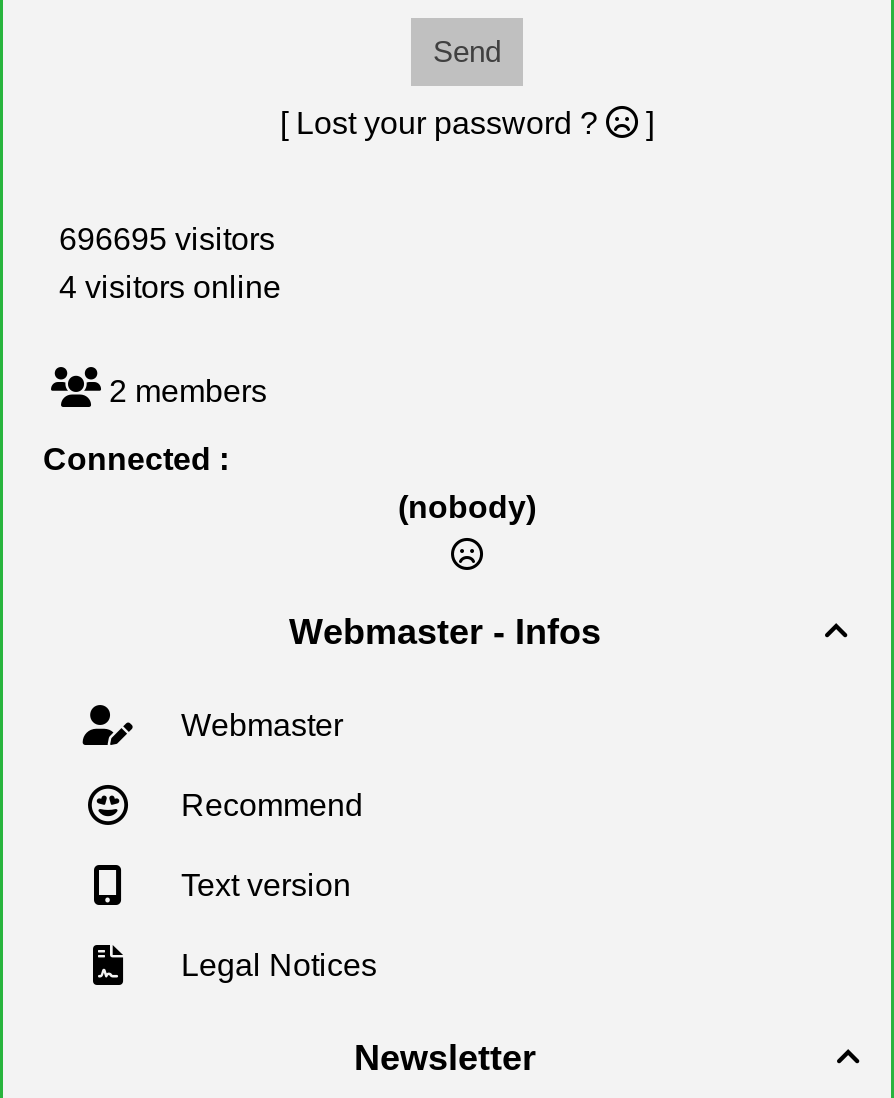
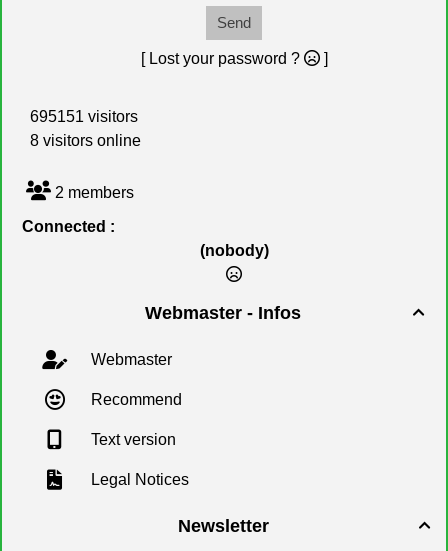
- 696695 visitors
+ 695151 visitors

- 4 visitors online
+ 8 visitors online
